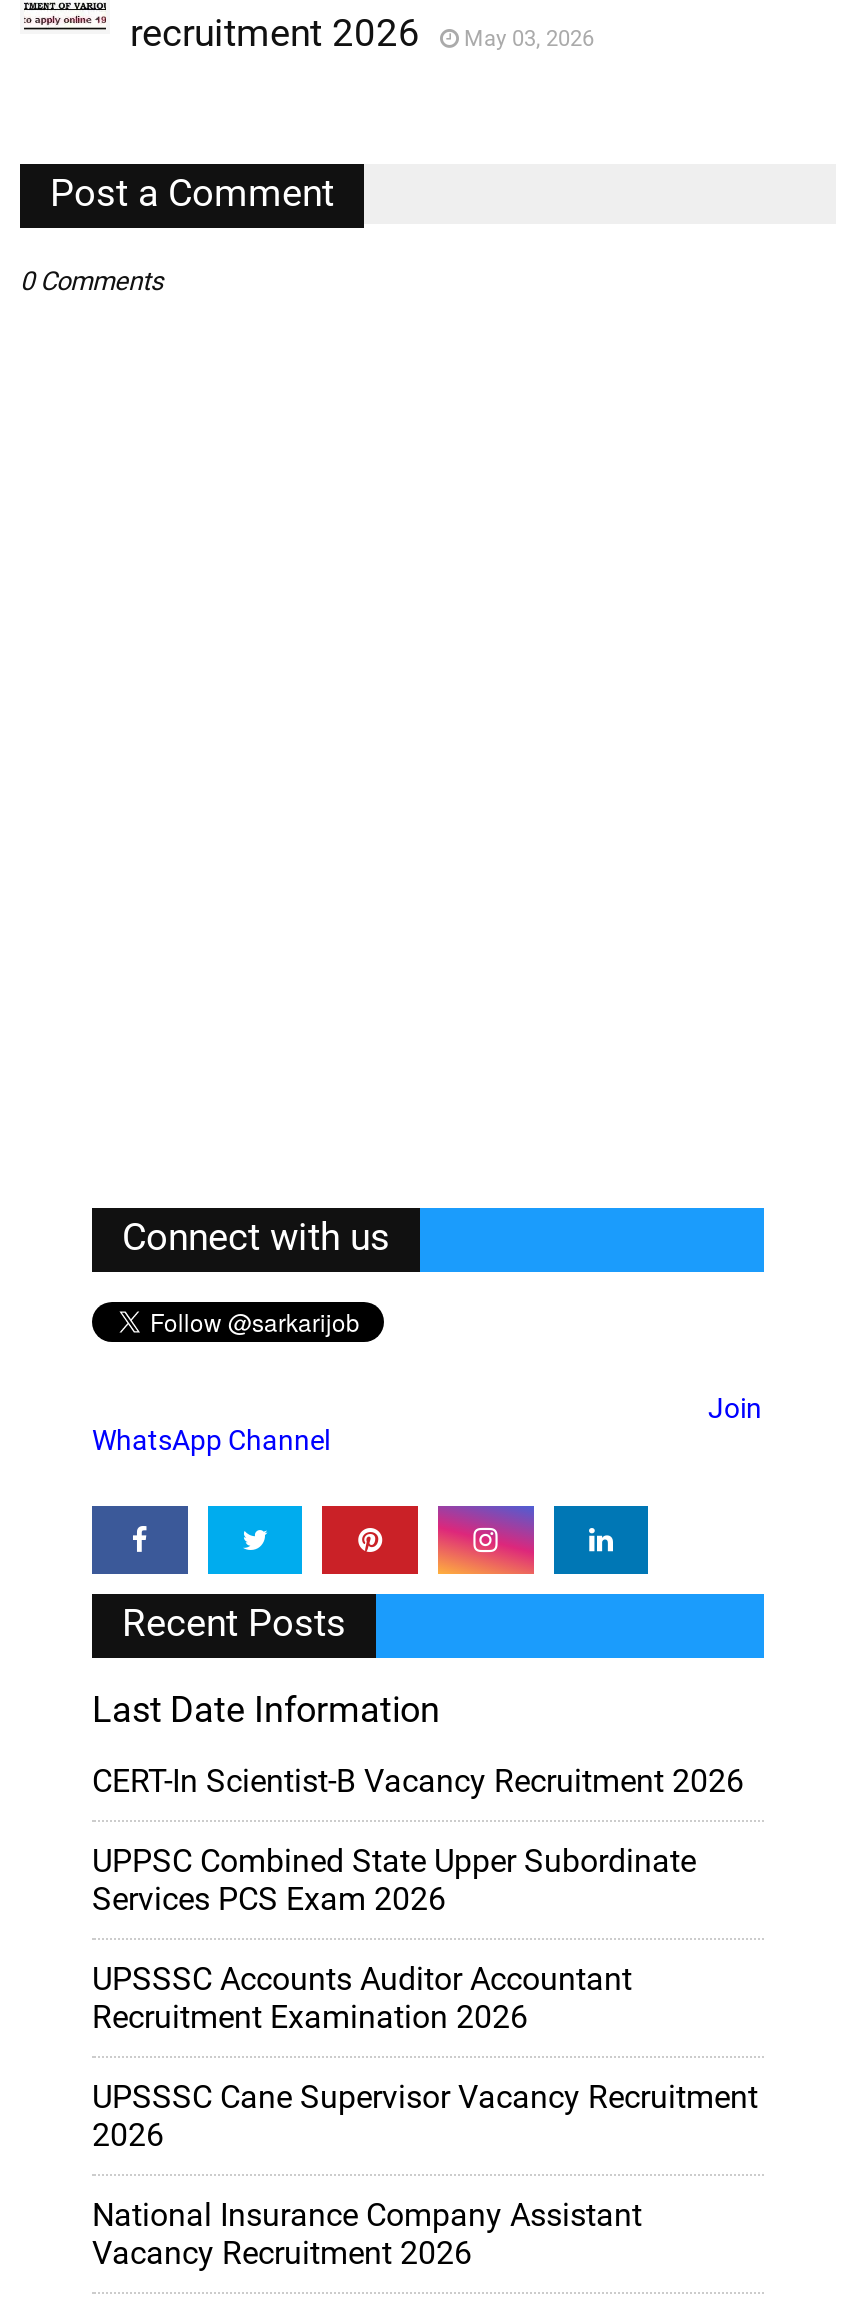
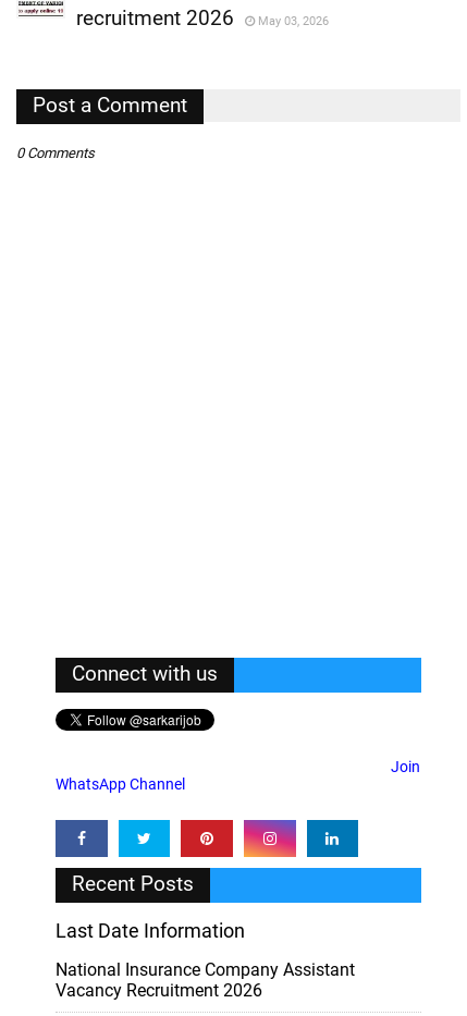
- CERT-In Scientist-B Vacancy Recruitment 2026
- UPPSC Combined State Upper Subordinate
- Services PCS Exam 2026
- UPSSSC Accounts Auditor Accountant
- Recruitment Examination 2026
- UPSSSC Cane Supervisor Vacancy Recruitment
- 2026
